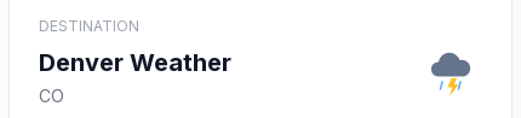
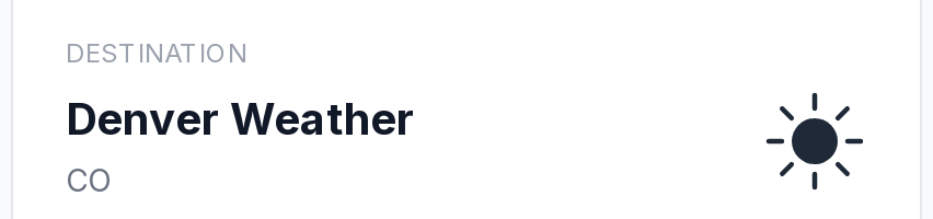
- [image]
+ [image]
